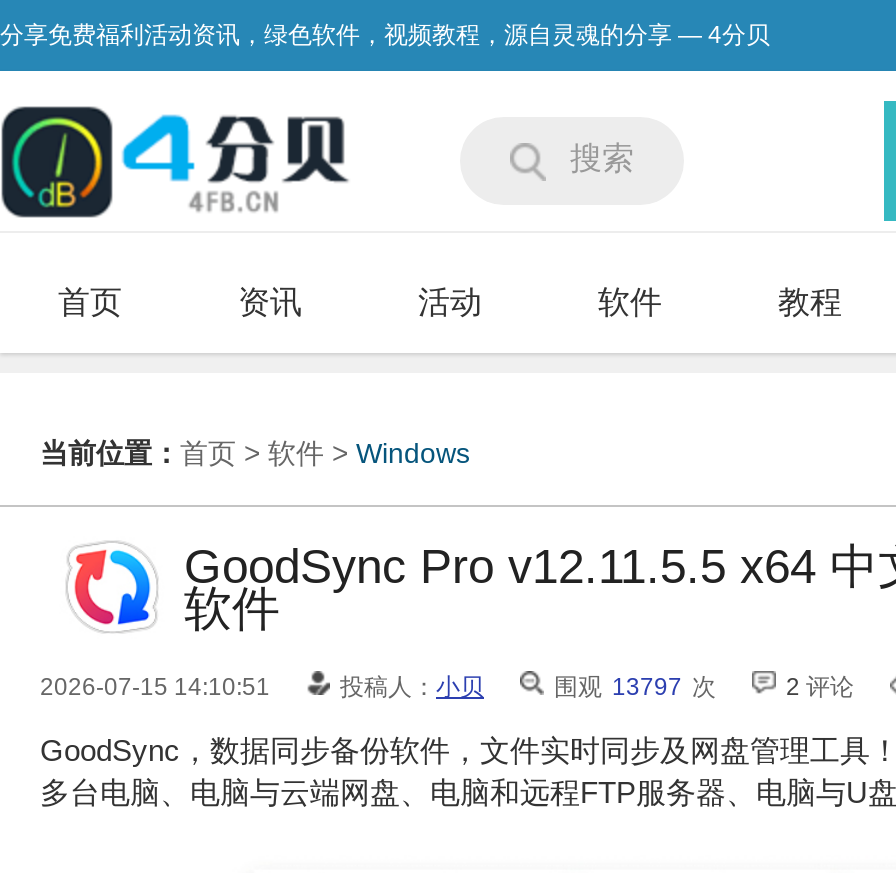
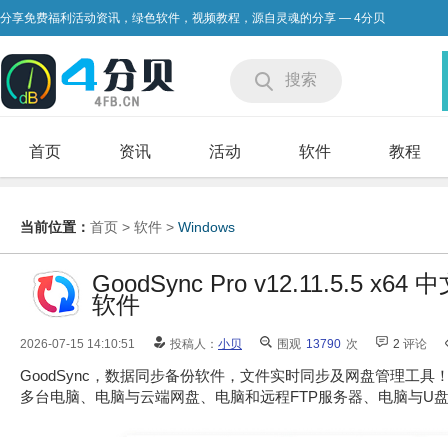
- 围观 13797 次
+ 围观 13790 次
